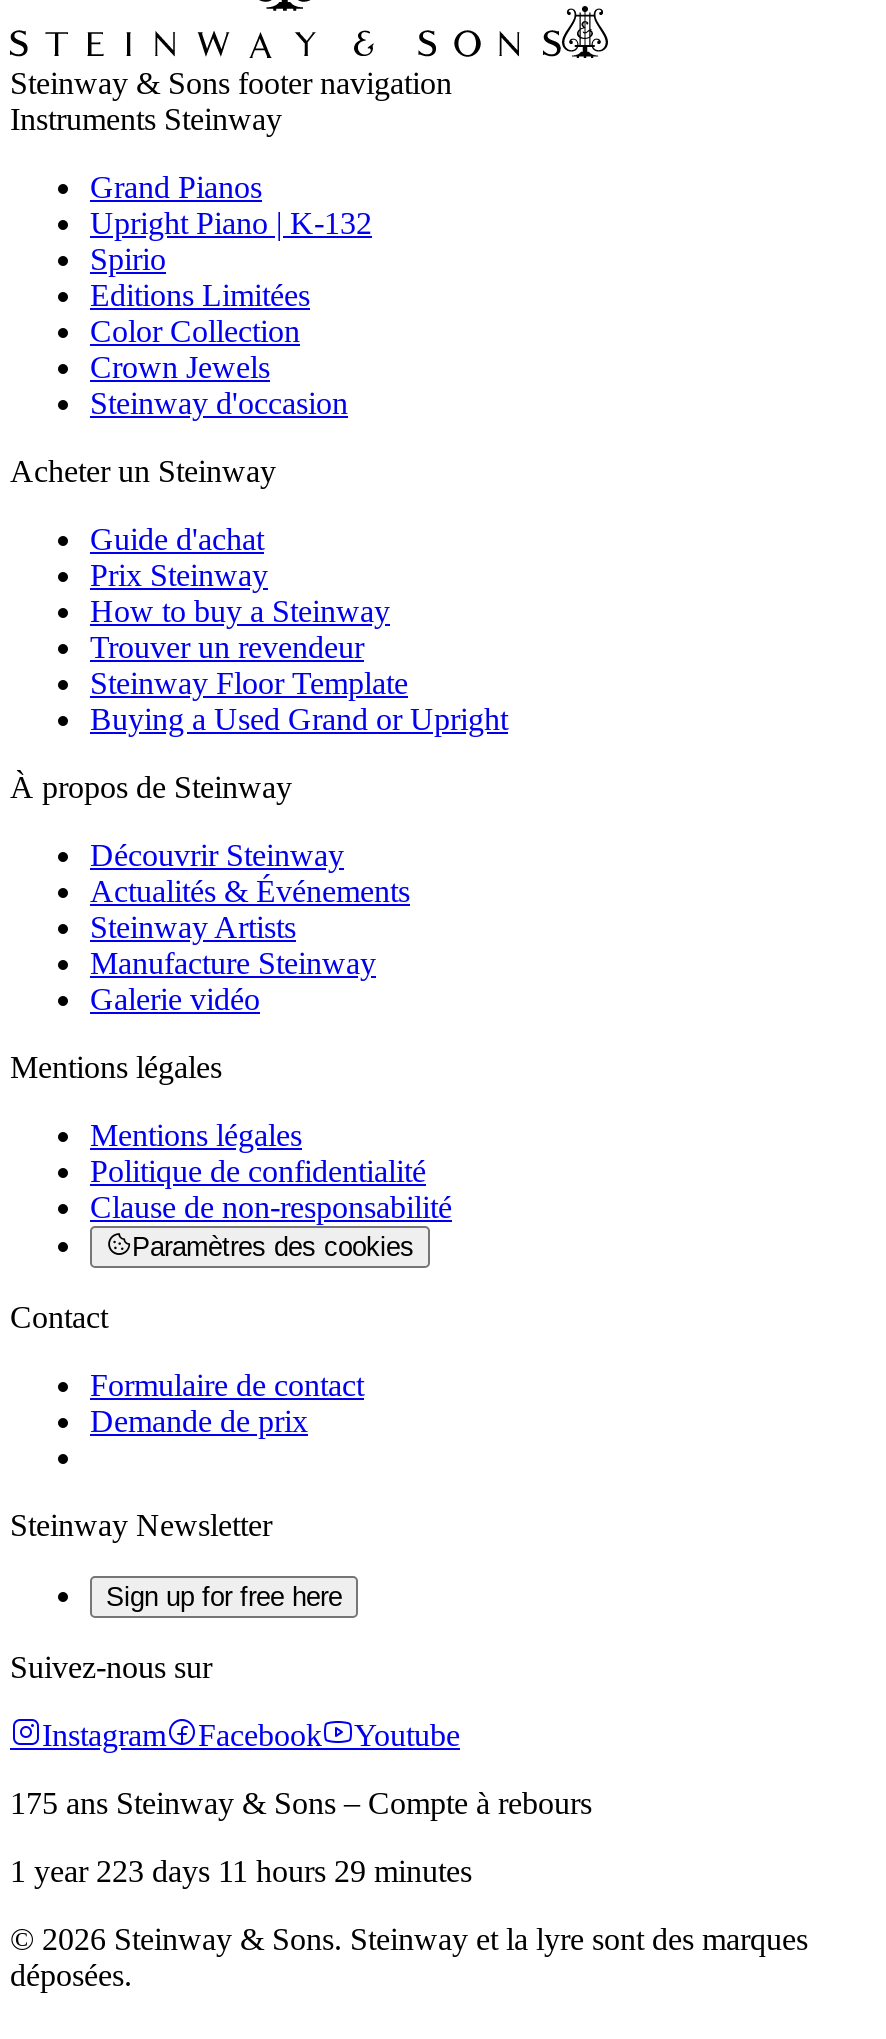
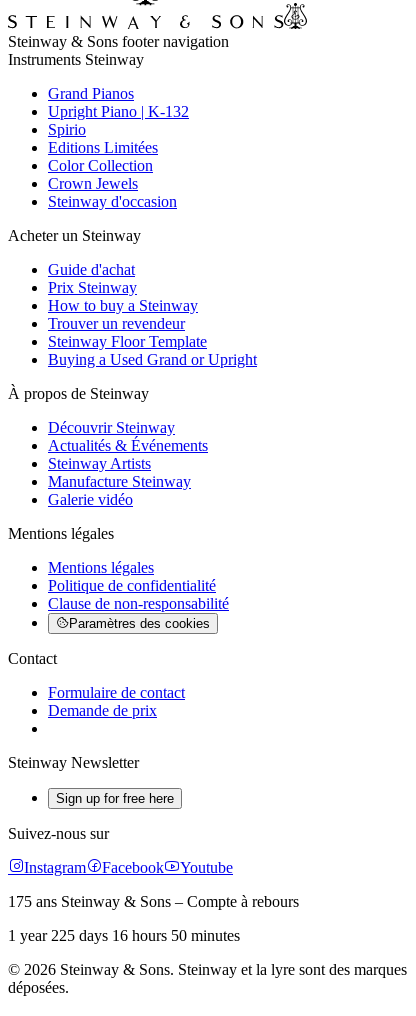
- 1 year 223 days 11 hours 29 minutes
+ 1 year 225 days 16 hours 50 minutes
